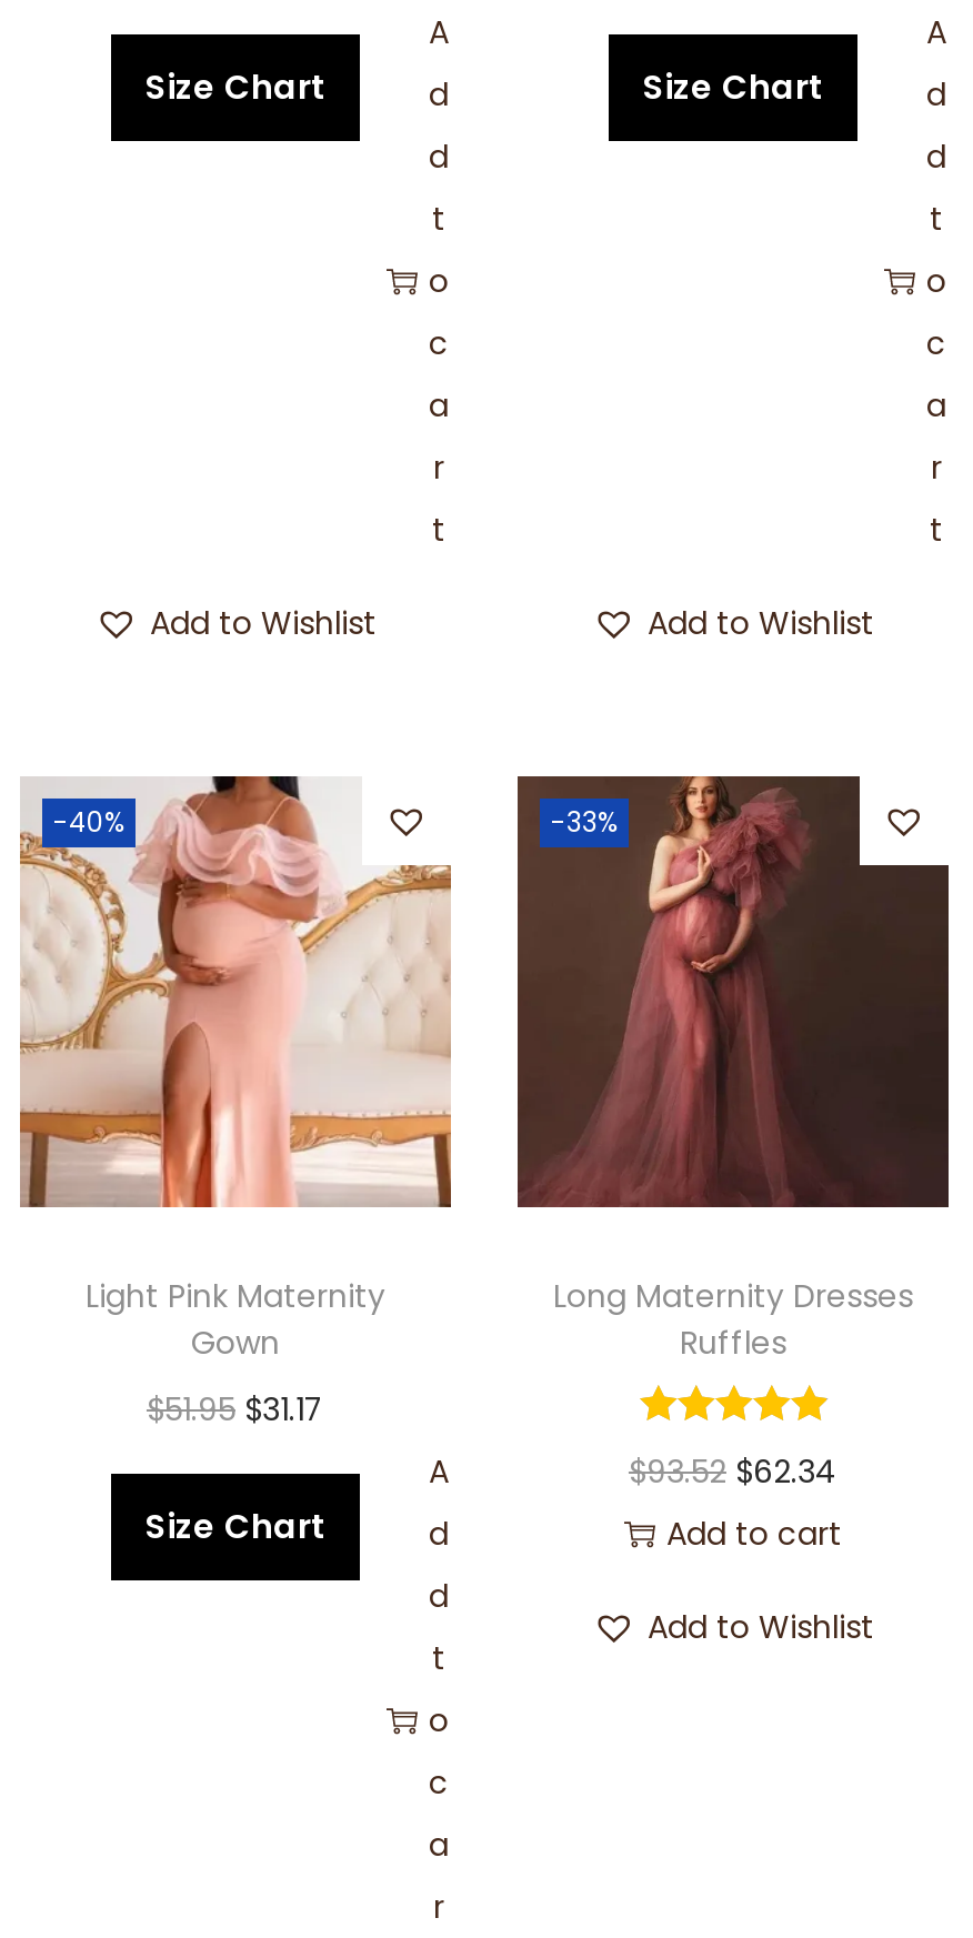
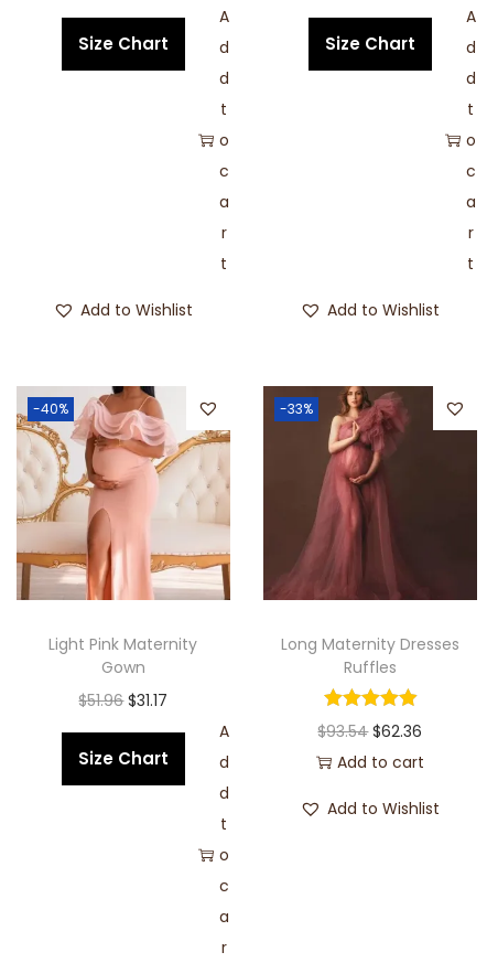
- $51.95 $31.17
+ $51.96 $31.17

- $93.52 $62.34
+ $93.54 $62.36
